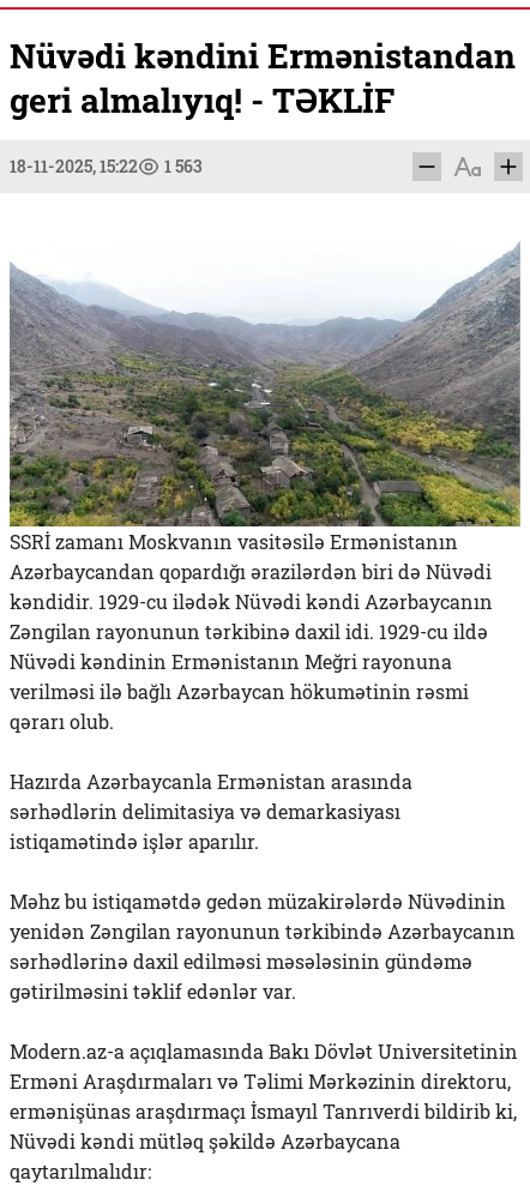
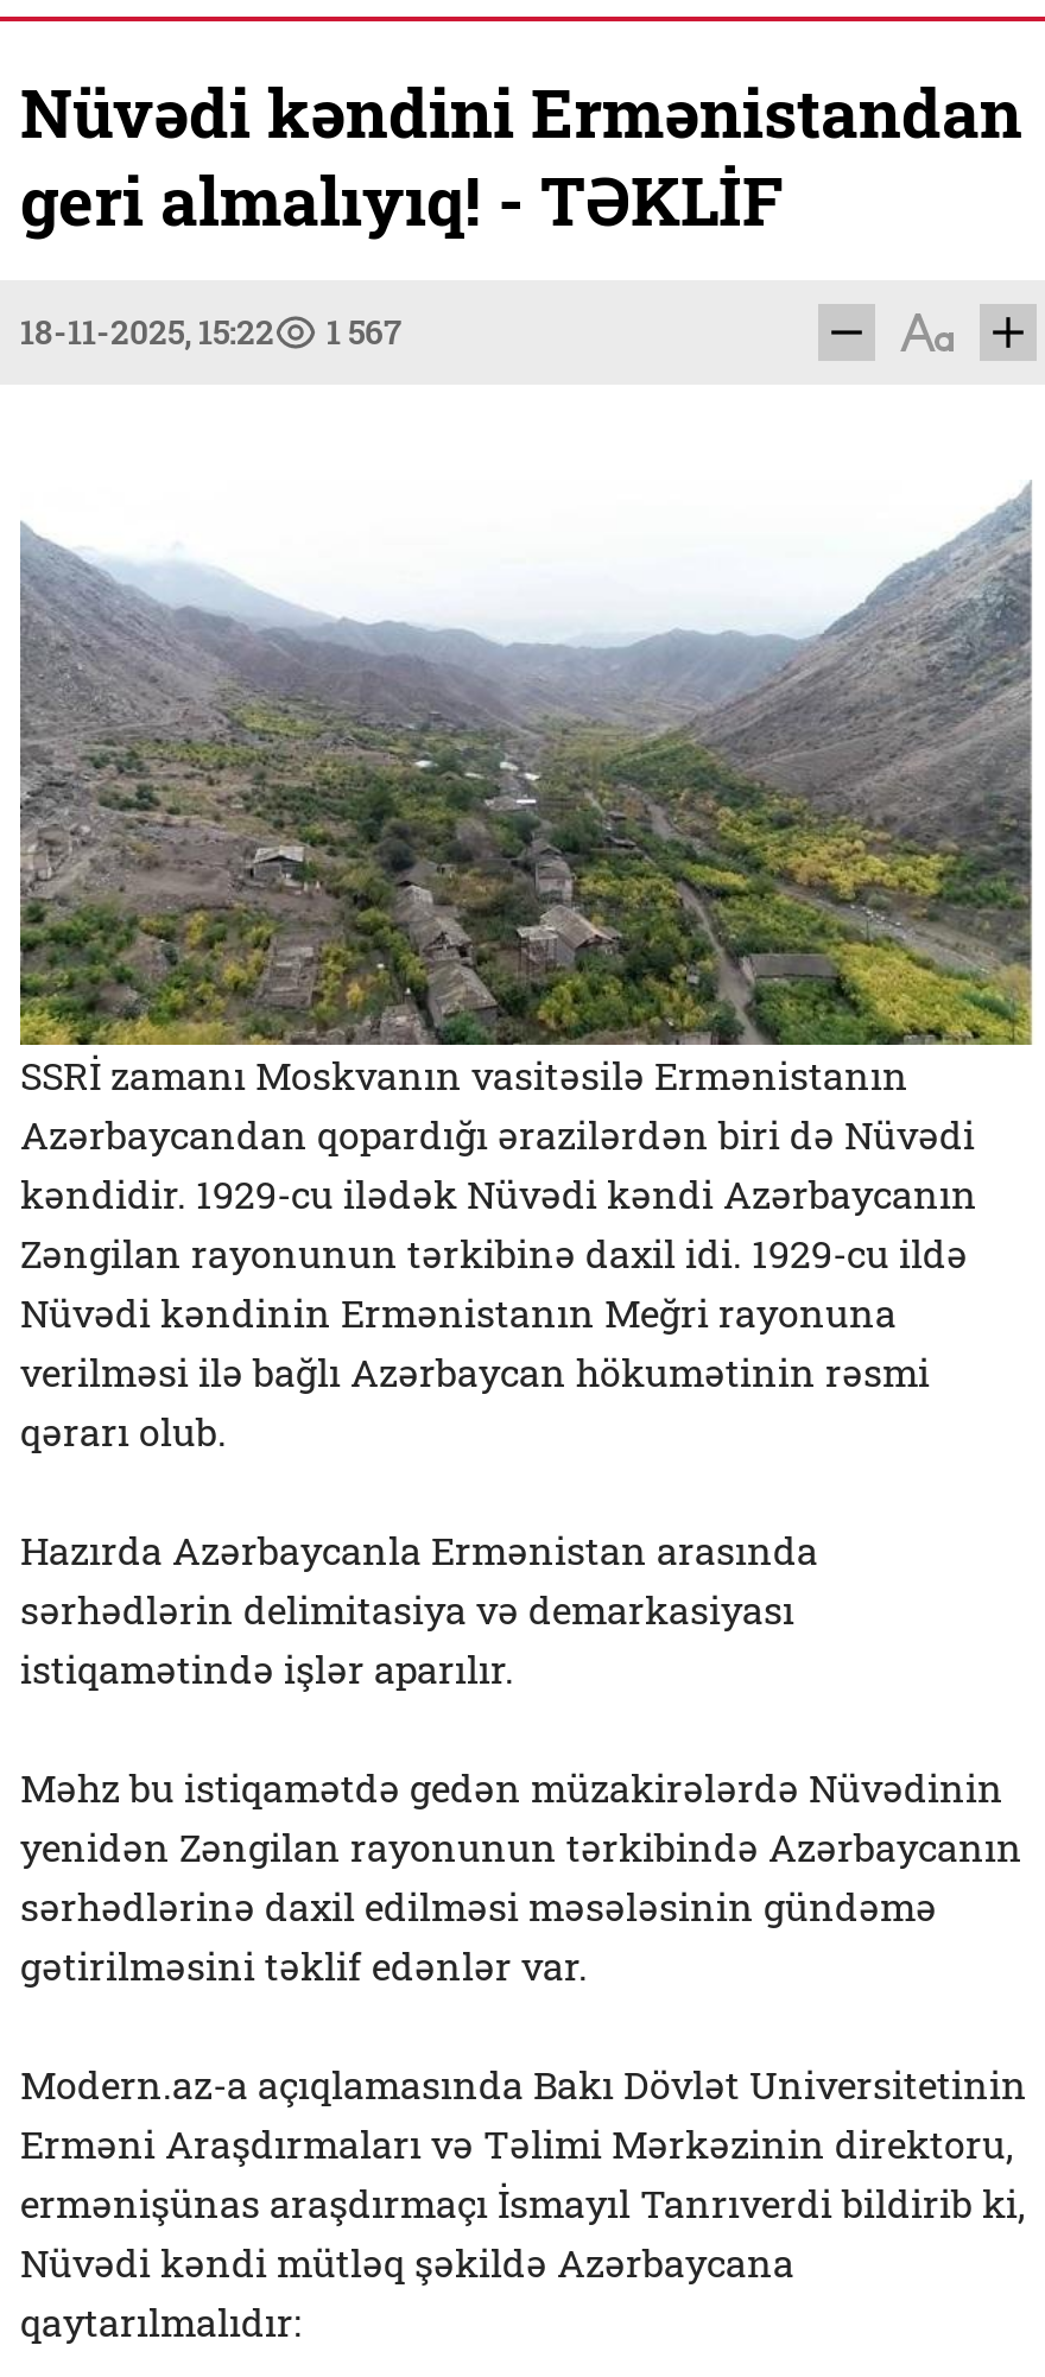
- 18-11-2025, 15:22 1 563
+ 18-11-2025, 15:22 1 567
